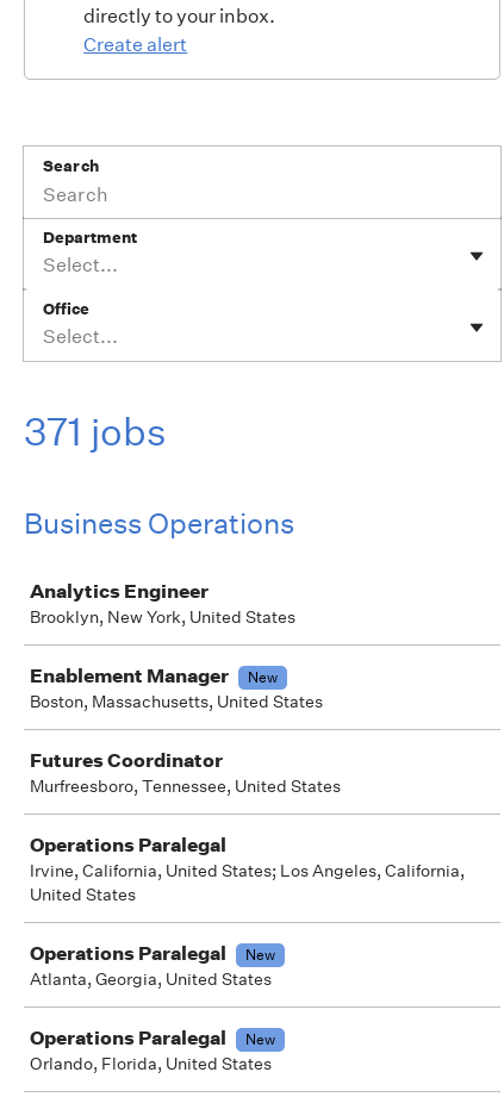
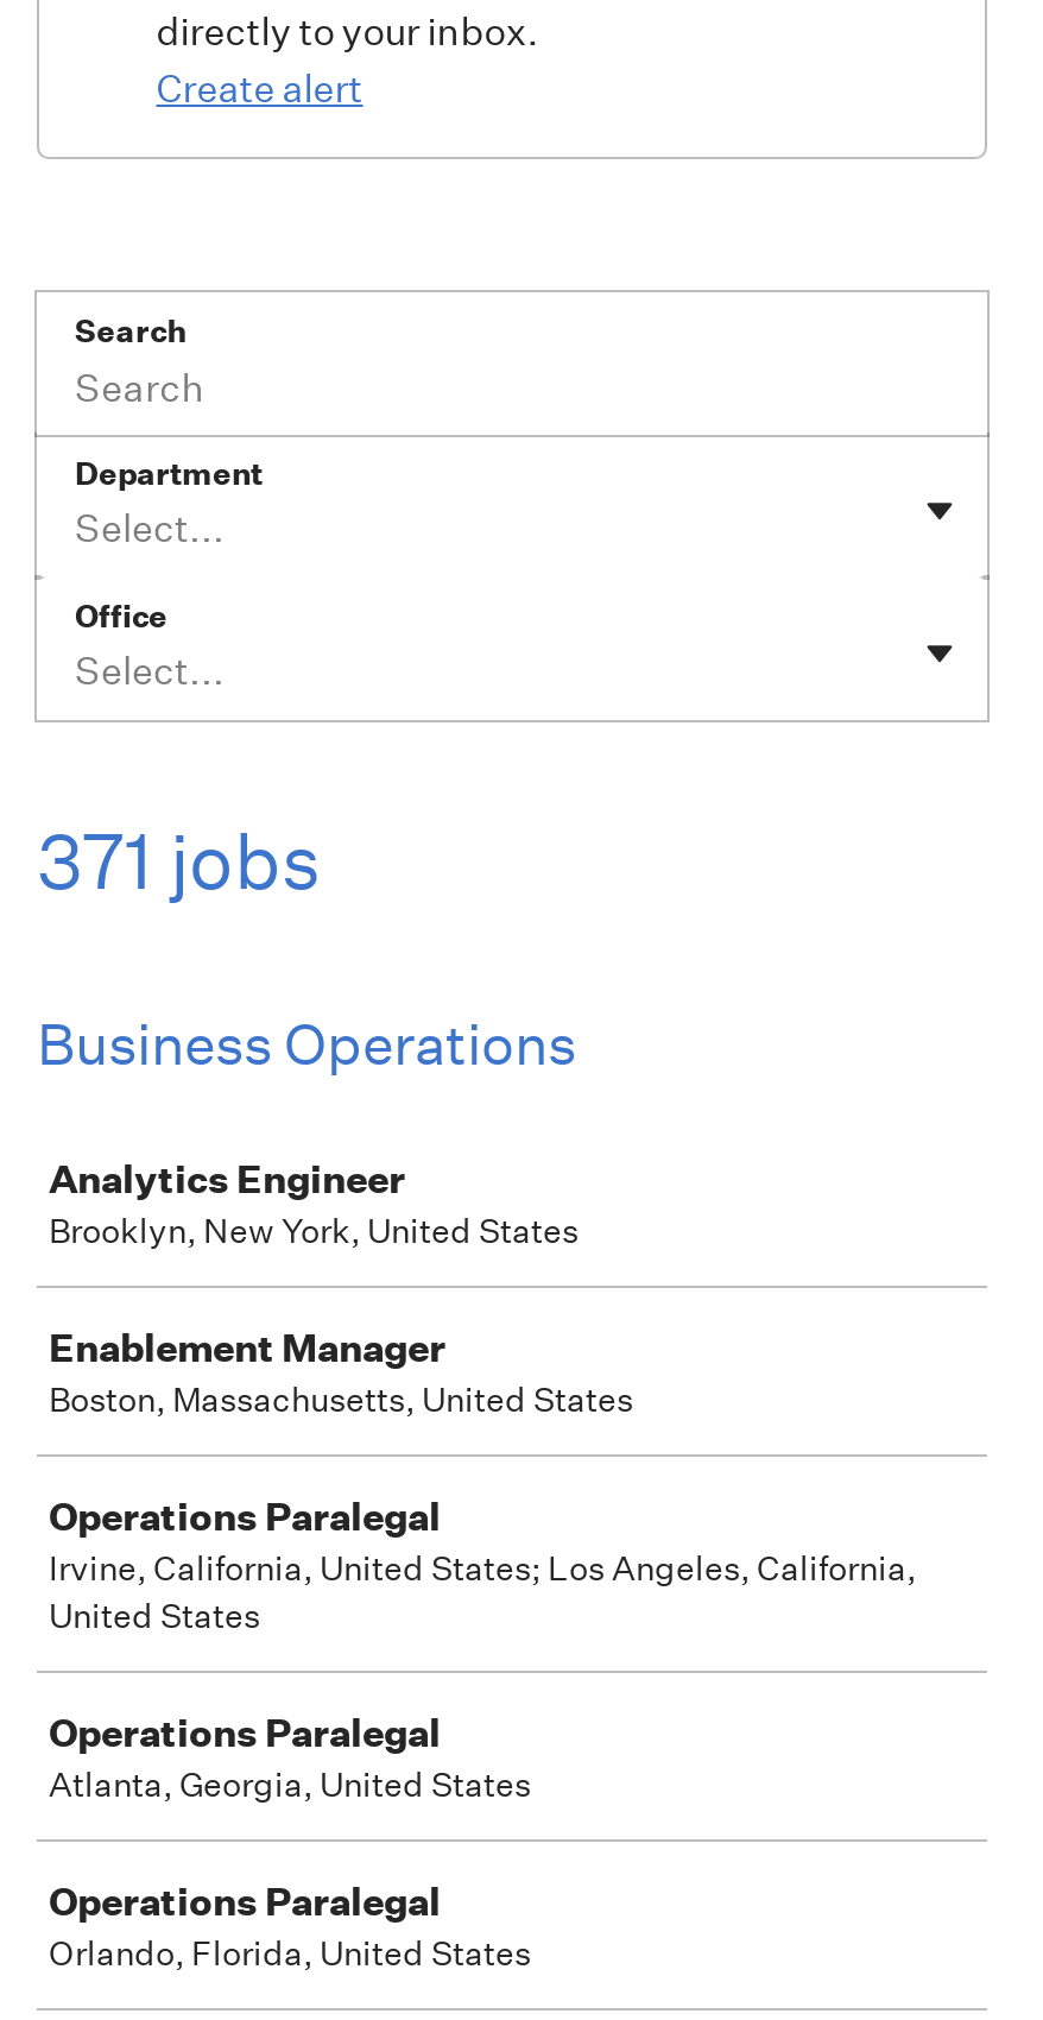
- New

- Futures Coordinator
- Murfreesboro, Tennessee, United States

- New

- New
